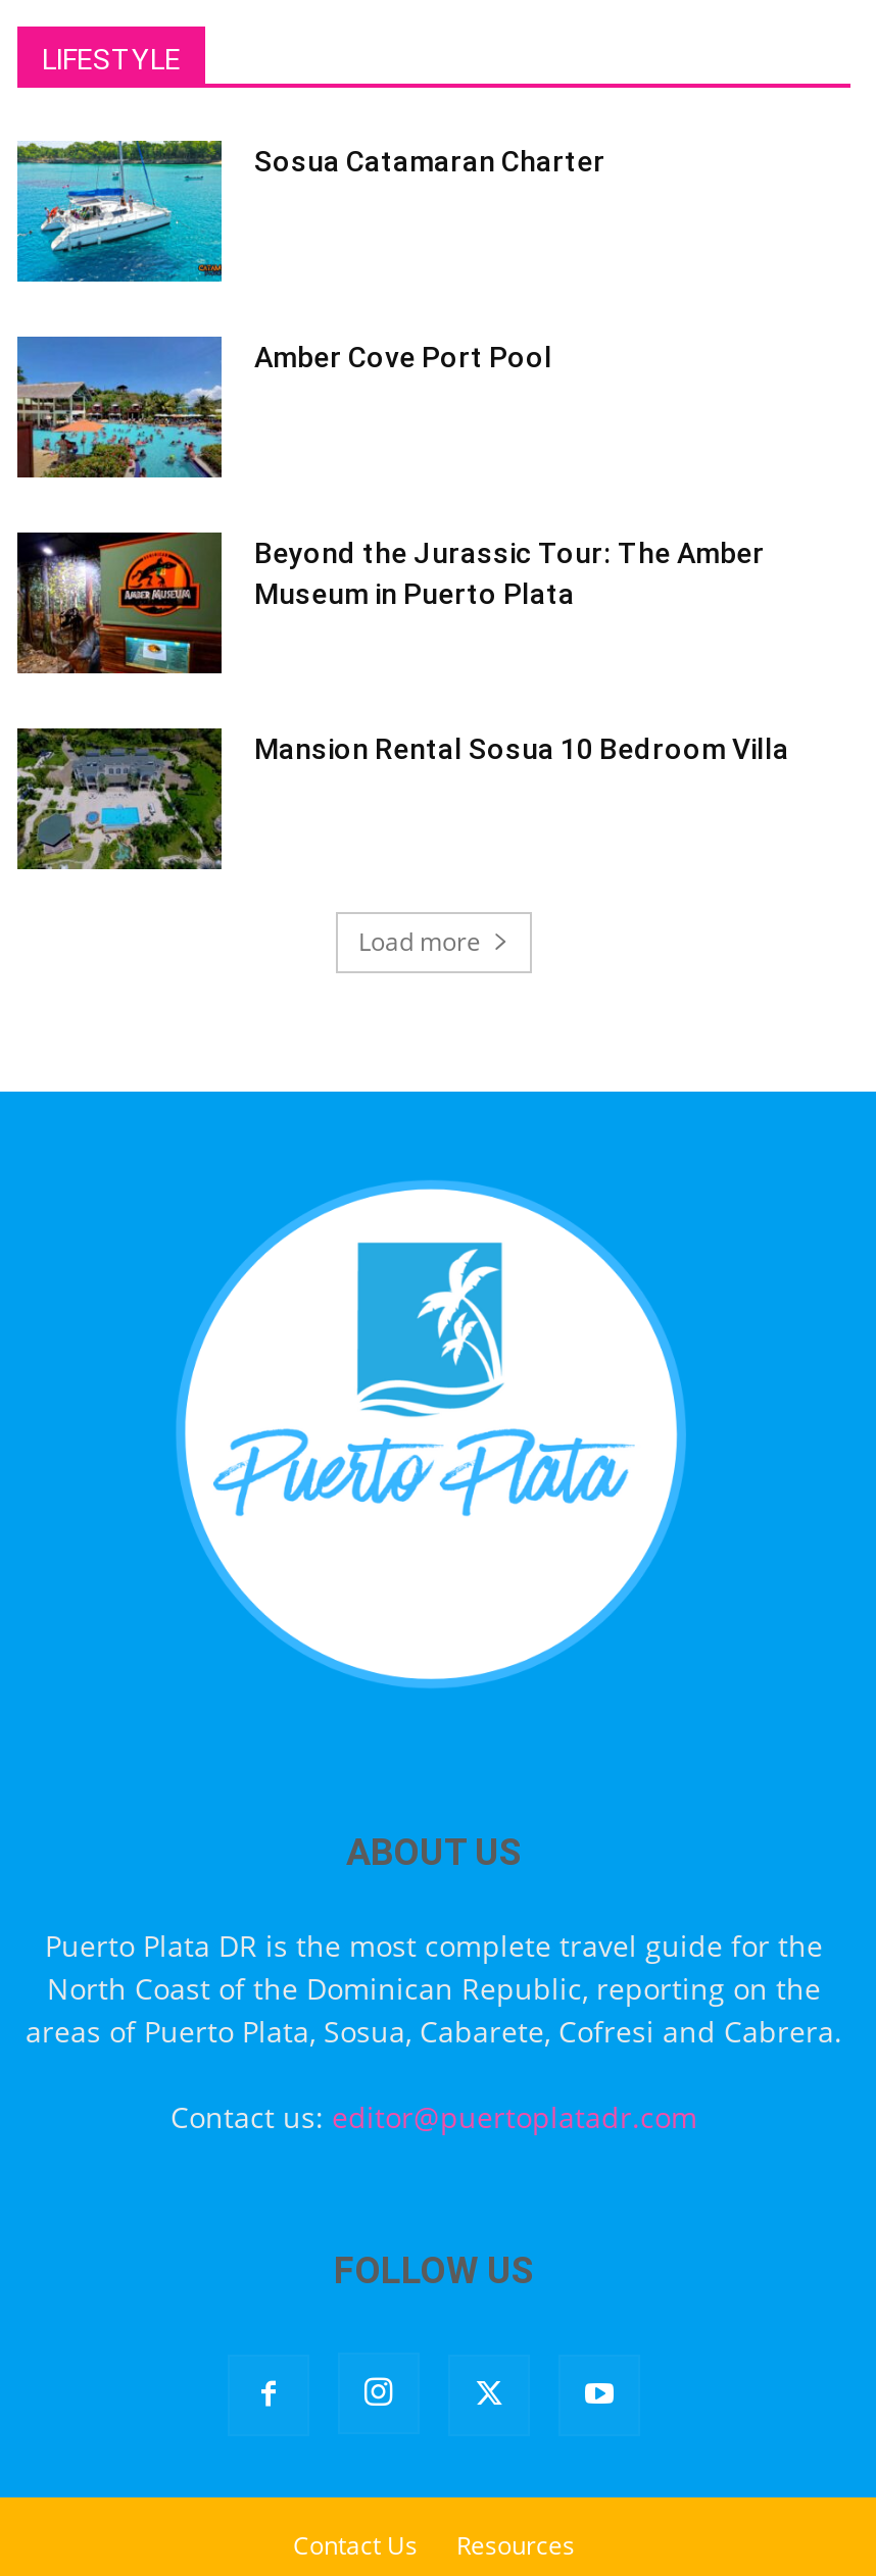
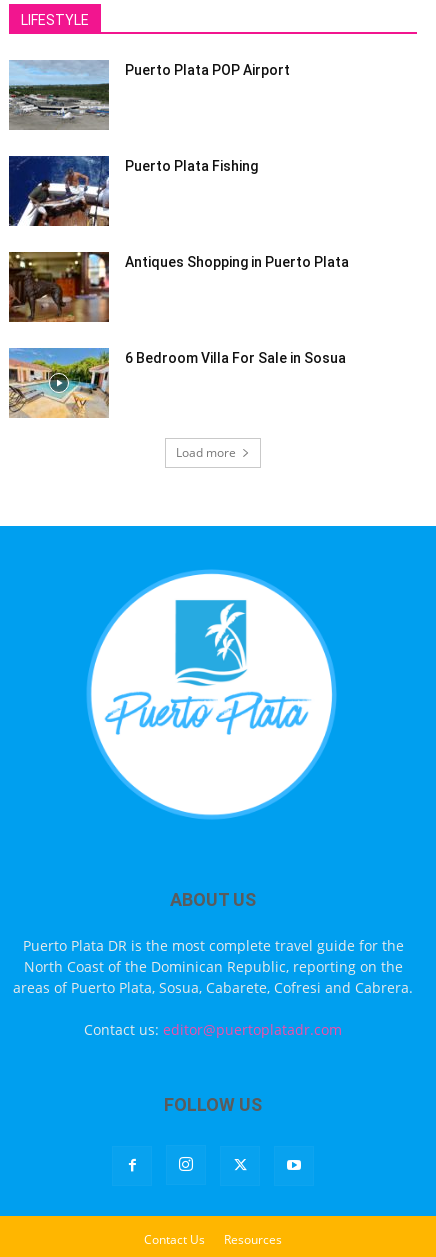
- [image]
- Sosua Catamaran Charter
+ [image]
+ Puerto Plata POP Airport

- [image]
- Amber Cove Port Pool
+ [image]
+ Puerto Plata Fishing

- [image]
- Beyond the Jurassic Tour: The Amber
- Museum in Puerto Plata
+ [image]
+ Antiques Shopping in Puerto Plata

- [image]
- Mansion Rental Sosua 10 Bedroom Villa
+ [image]
+ 6 Bedroom Villa For Sale in Sosua
